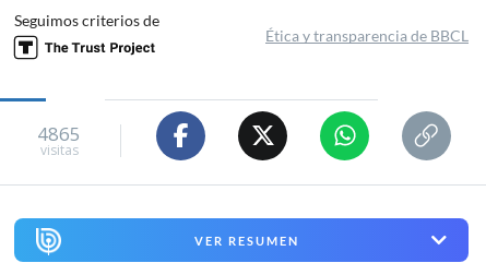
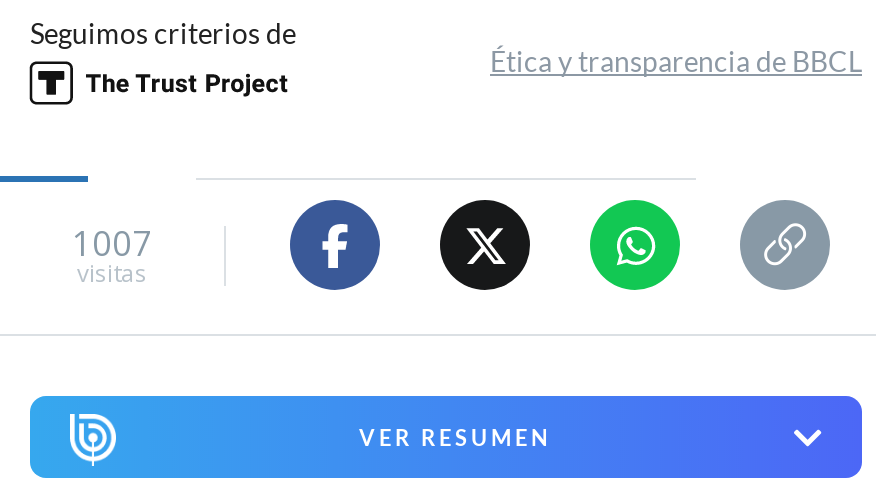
- 4865
+ 1007
